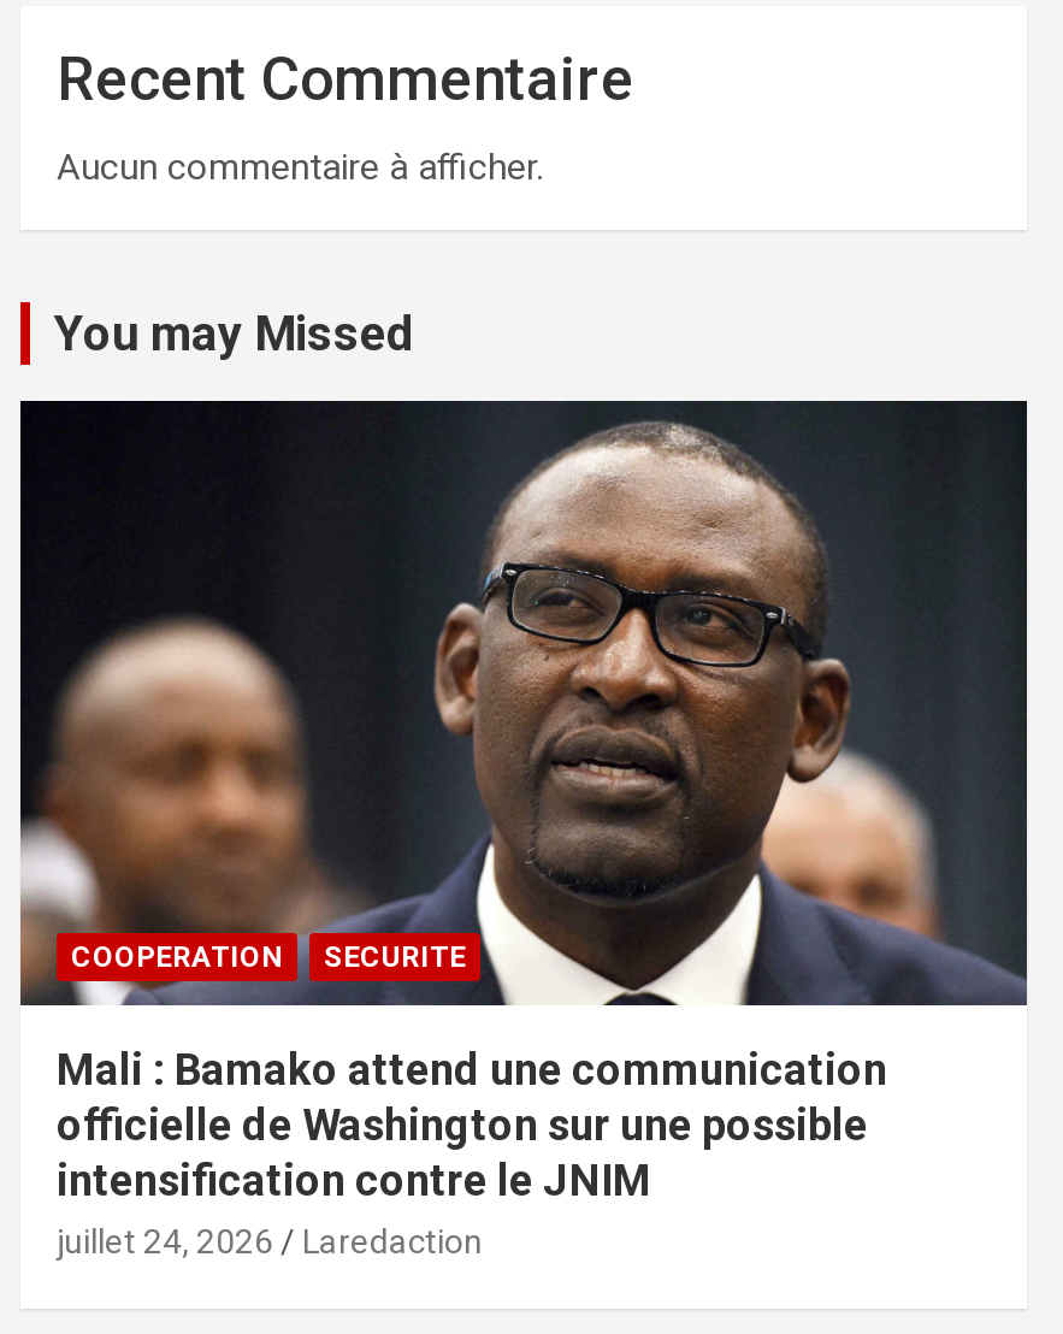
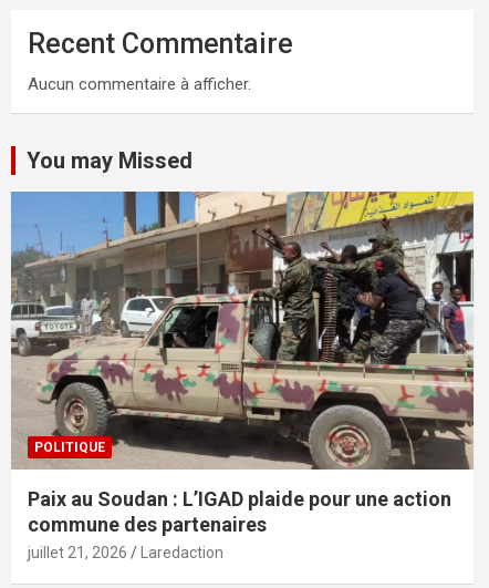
- [image]
- COOPERATION
- SECURITE
+ [image]
+ POLITIQUE

- Mali : Bamako attend une communication
- officielle de Washington sur une possible
- intensification contre le JNIM
- juillet 24, 2026
+ Paix au Soudan : L’IGAD plaide pour une action
+ commune des partenaires
+ juillet 21, 2026
